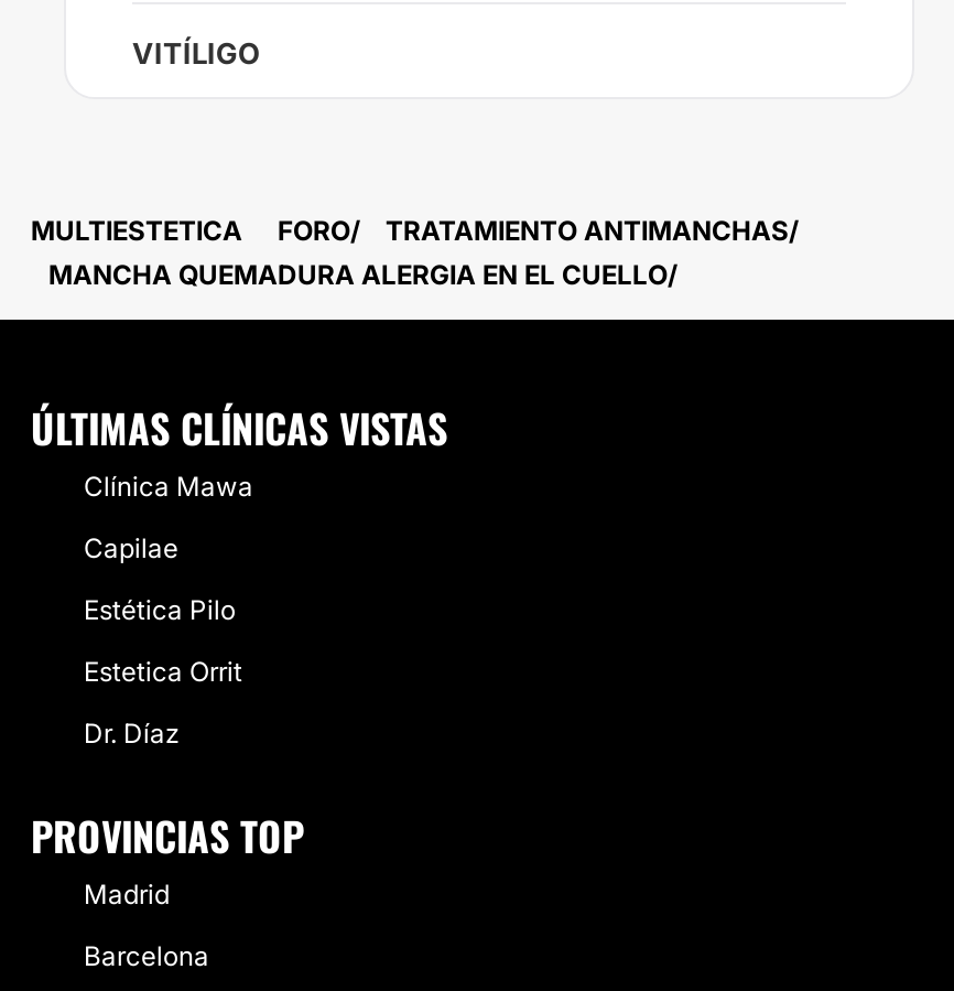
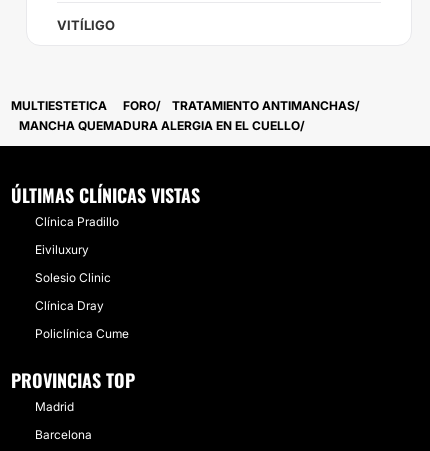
- Clínica Mawa
+ Clínica Pradillo

- Capilae
+ Eiviluxury

- Estética Pilo
+ Solesio Clinic

- Estetica Orrit
+ Clínica Dray

- Dr. Díaz
+ Policlínica Cume
